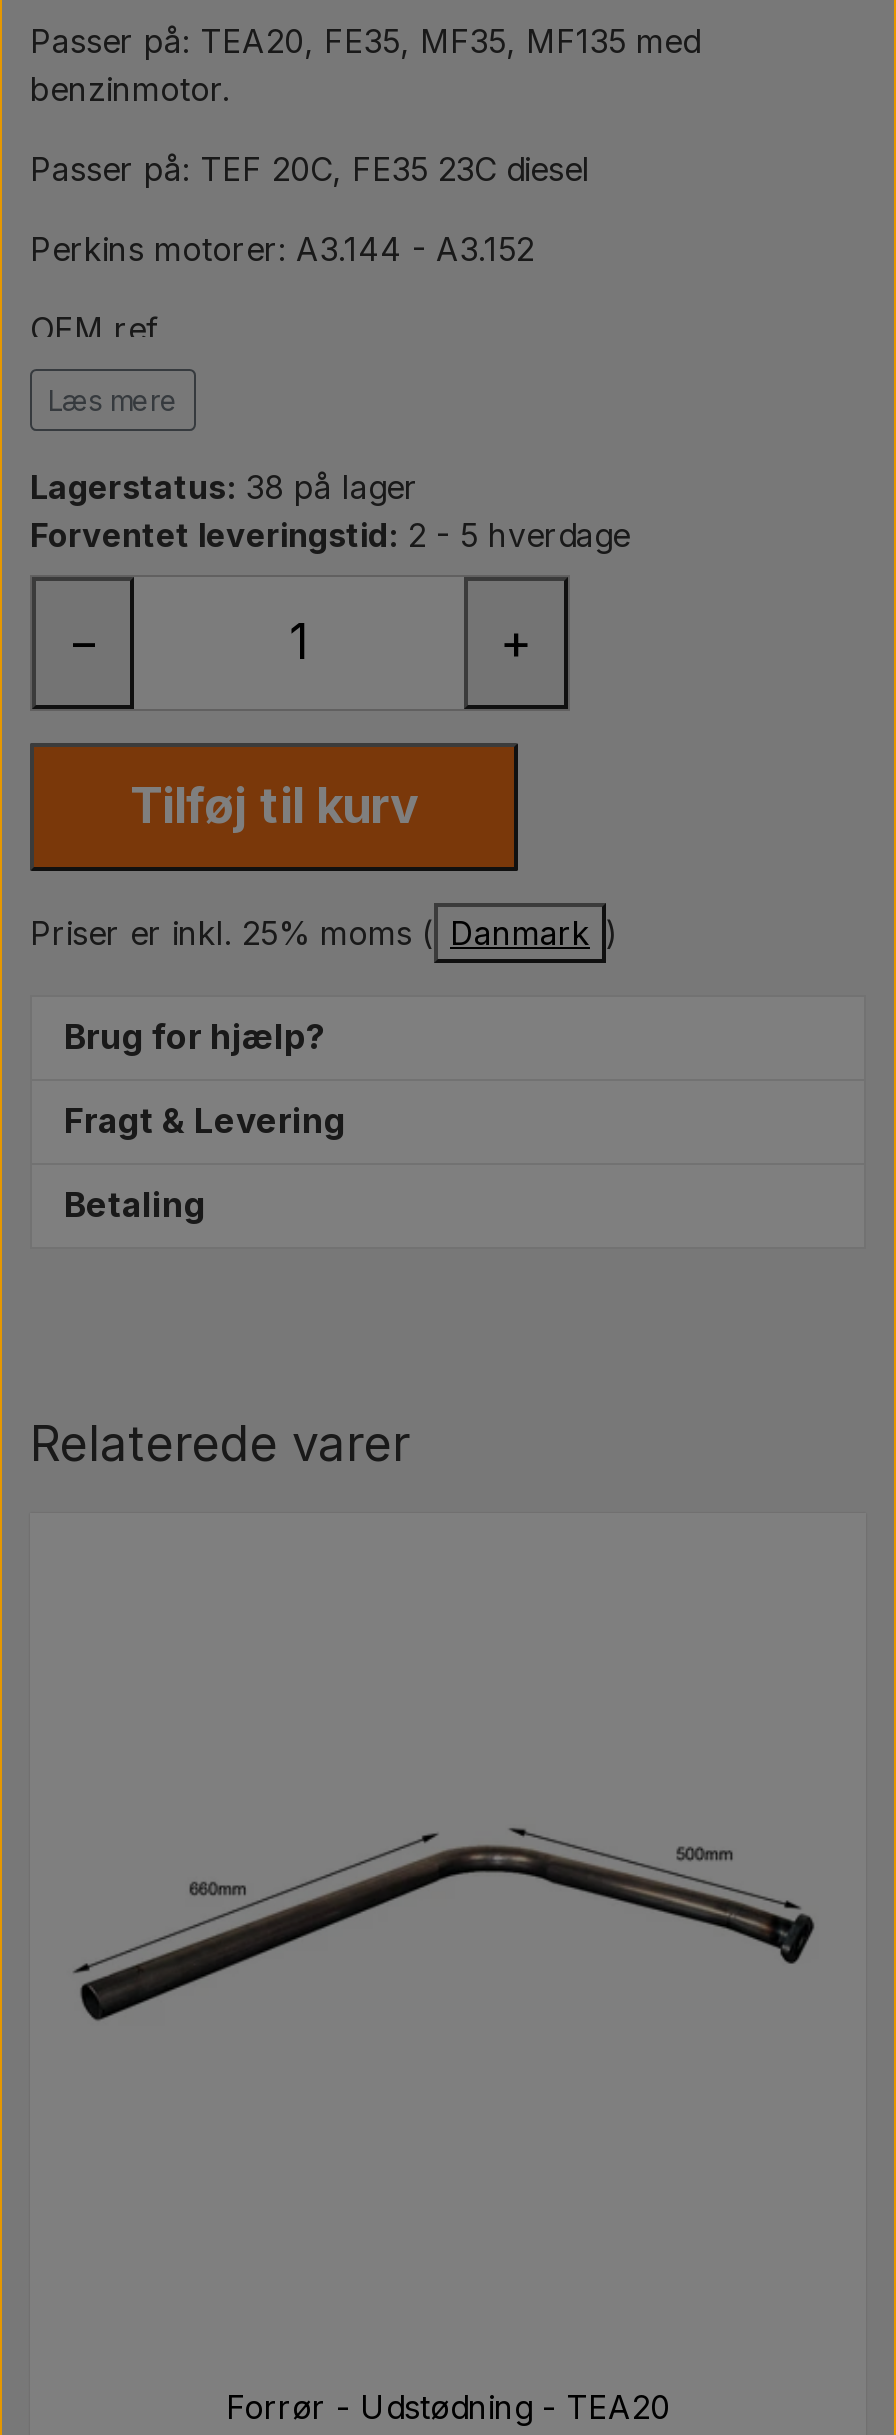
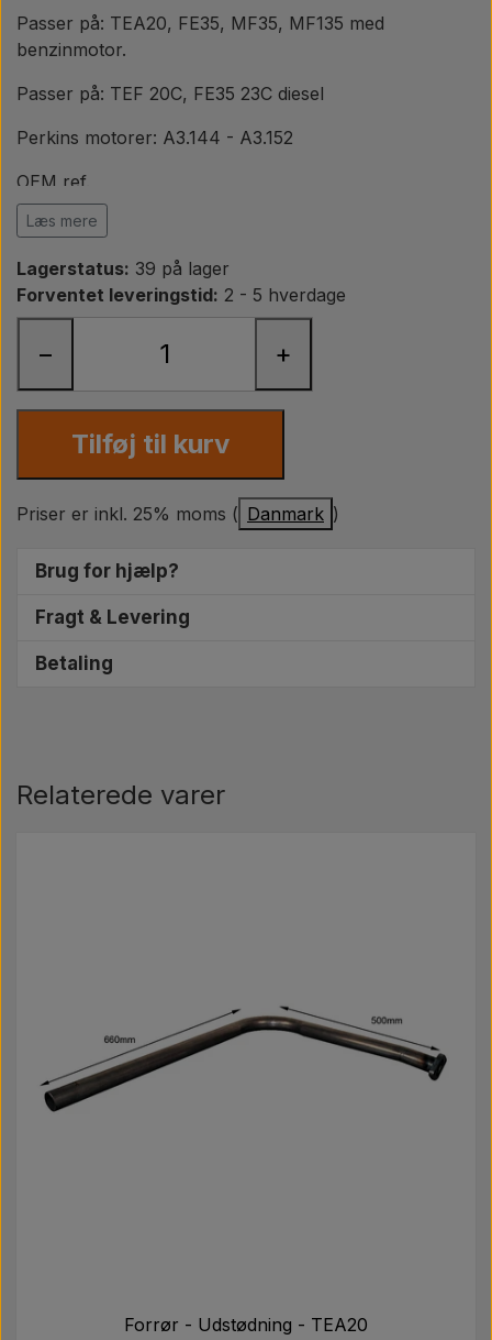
- Lagerstatus: 38 på lager
+ Lagerstatus: 39 på lager
